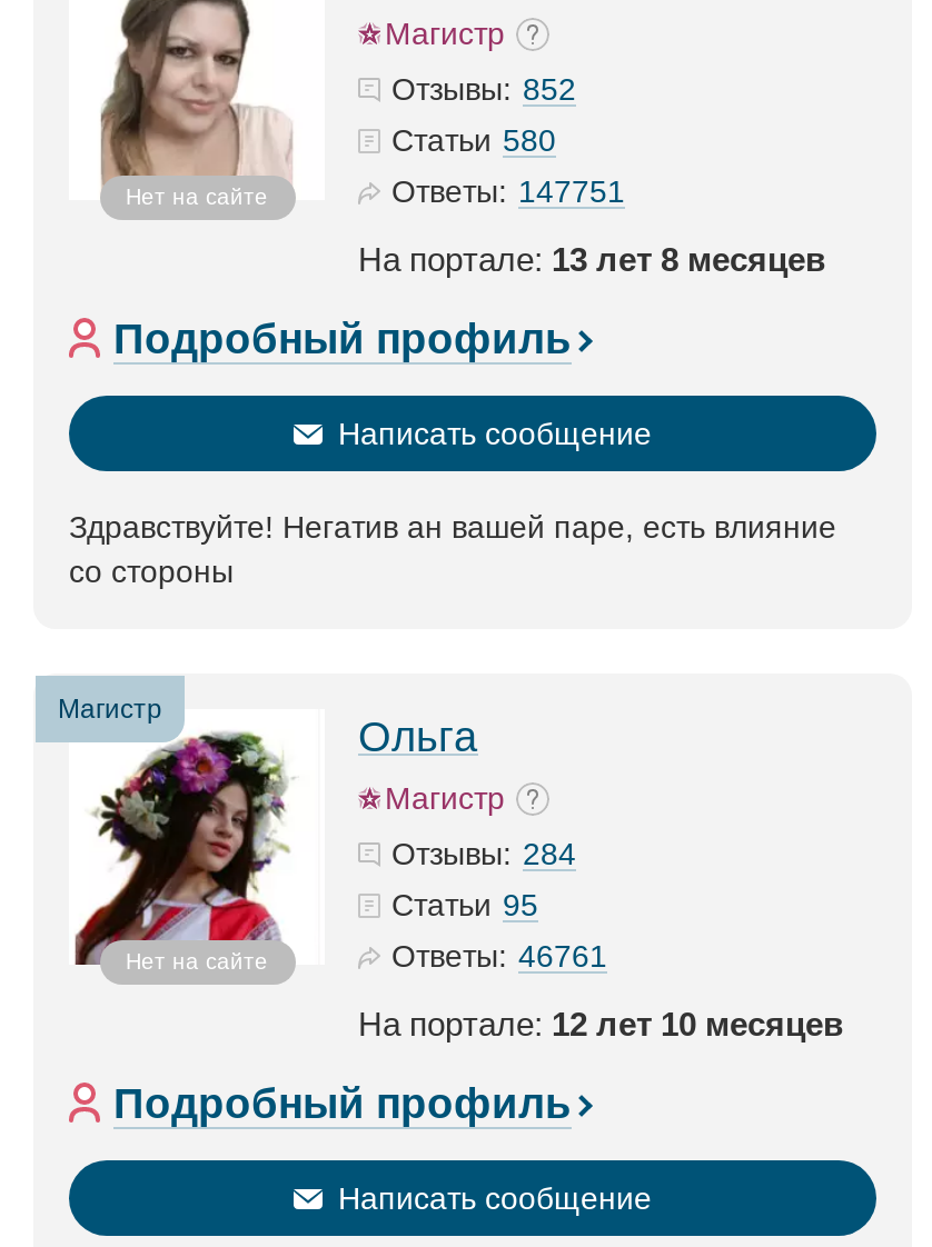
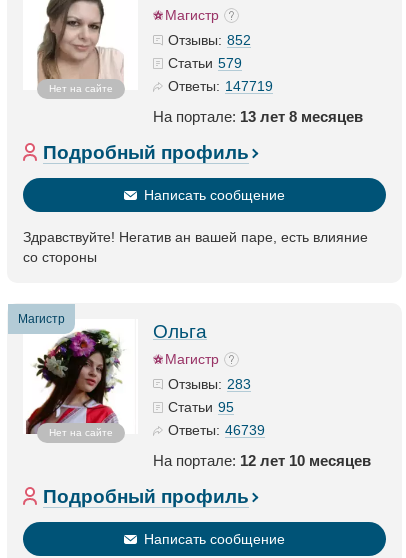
- Статьи 580
+ Статьи 579

- Ответы: 147751
+ Ответы: 147719

- Отзывы: 284
+ Отзывы: 283

- Ответы: 46761
+ Ответы: 46739
